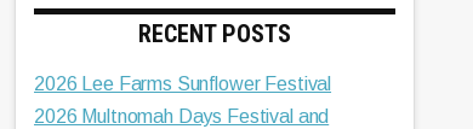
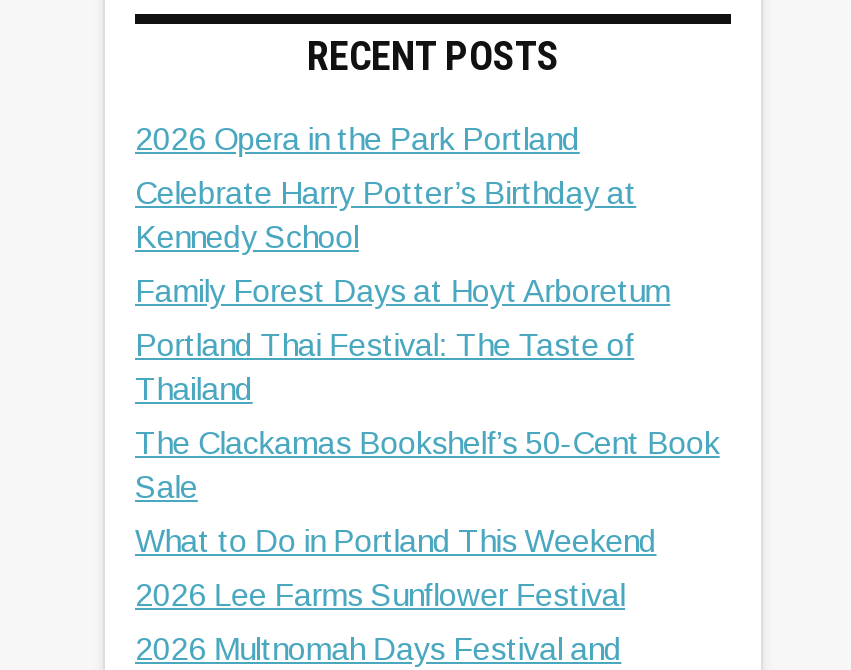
+ 2026 Opera in the Park Portland
+ Celebrate Harry Potter’s Birthday at
+ Kennedy School
+ Family Forest Days at Hoyt Arboretum
+ Portland Thai Festival: The Taste of
+ Thailand
+ The Clackamas Bookshelf’s 50-Cent Book
+ Sale
+ What to Do in Portland This Weekend
